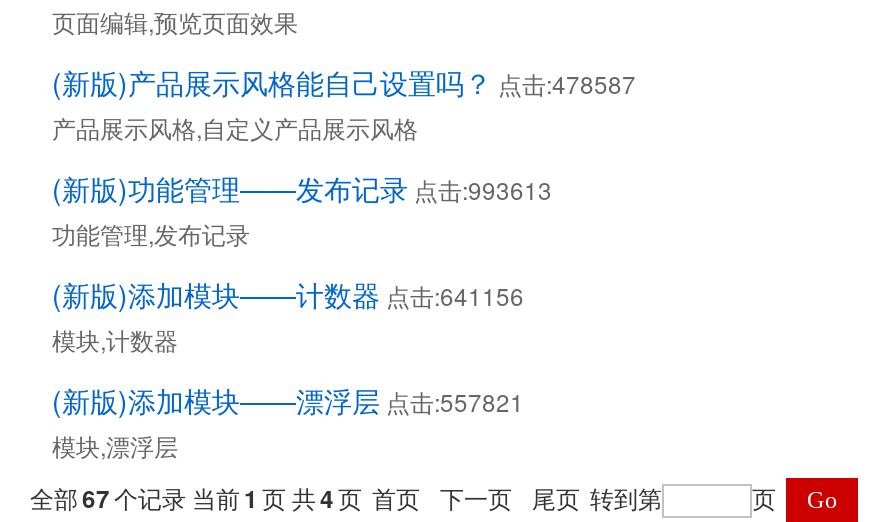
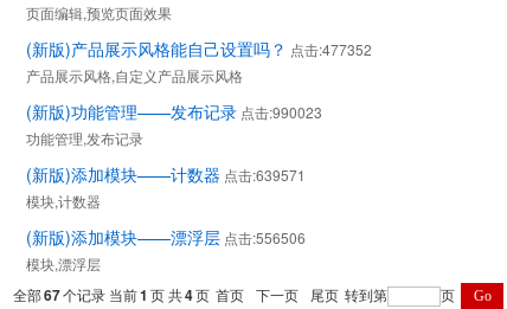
- (新版)产品展示风格能自己设置吗？ 点击:478587
+ (新版)产品展示风格能自己设置吗？ 点击:477352

- (新版)功能管理——发布记录 点击:993613
+ (新版)功能管理——发布记录 点击:990023

- (新版)添加模块——计数器 点击:641156
+ (新版)添加模块——计数器 点击:639571

- (新版)添加模块——漂浮层 点击:557821
+ (新版)添加模块——漂浮层 点击:556506
